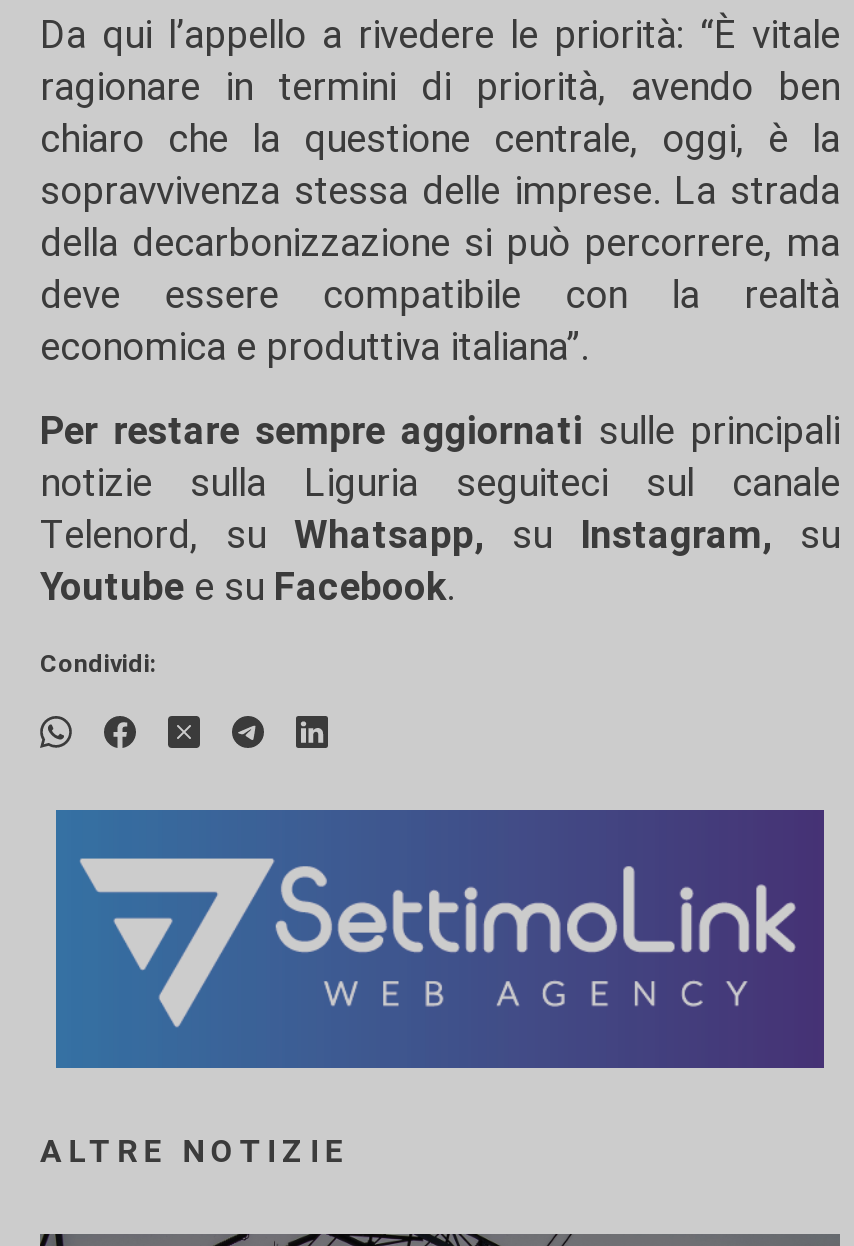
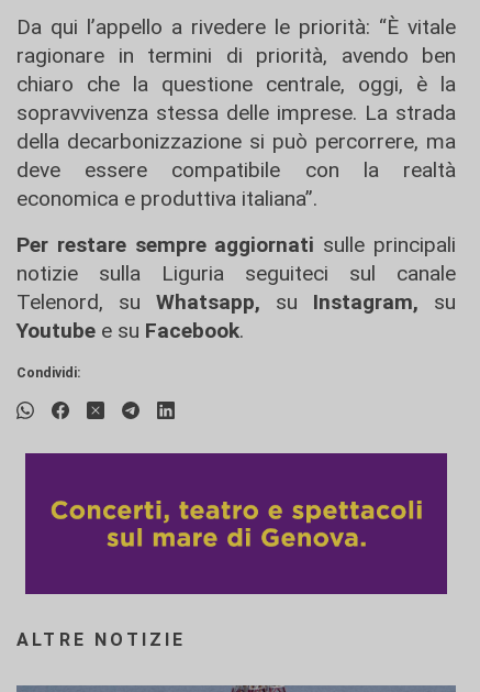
- [image]
+ [image]
